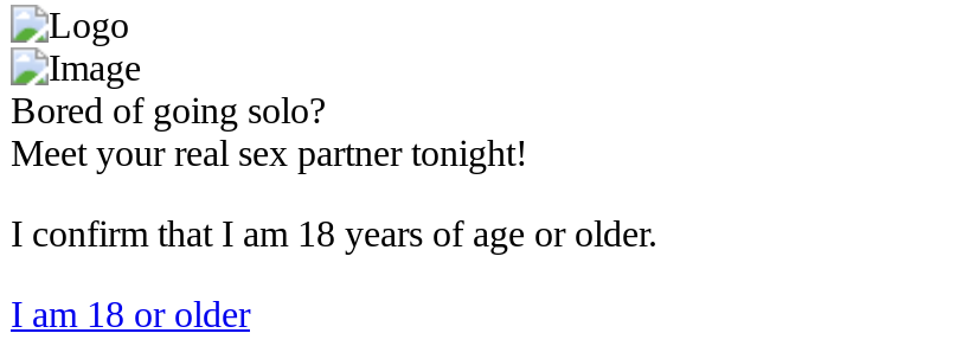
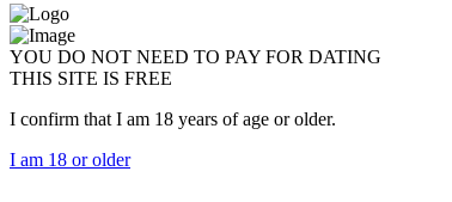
- Bored of going solo?
- Meet your real sex partner tonight!
+ YOU DO NOT NEED TO PAY FOR DATING
+ THIS SITE IS FREE
